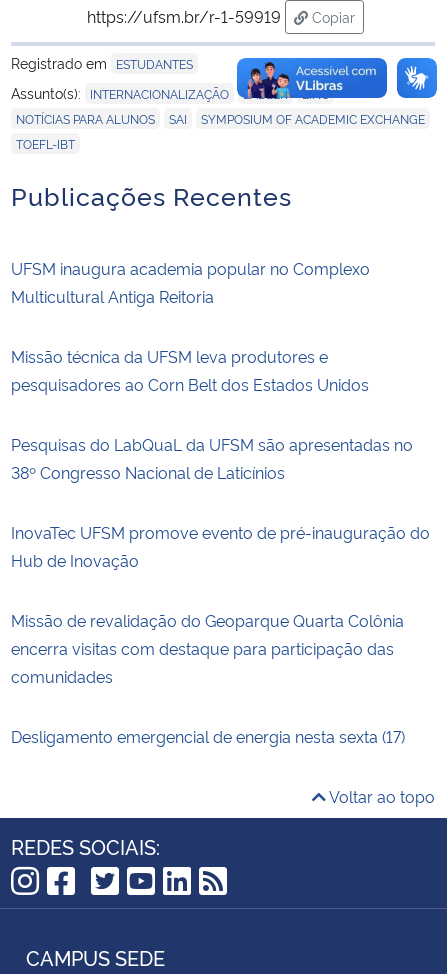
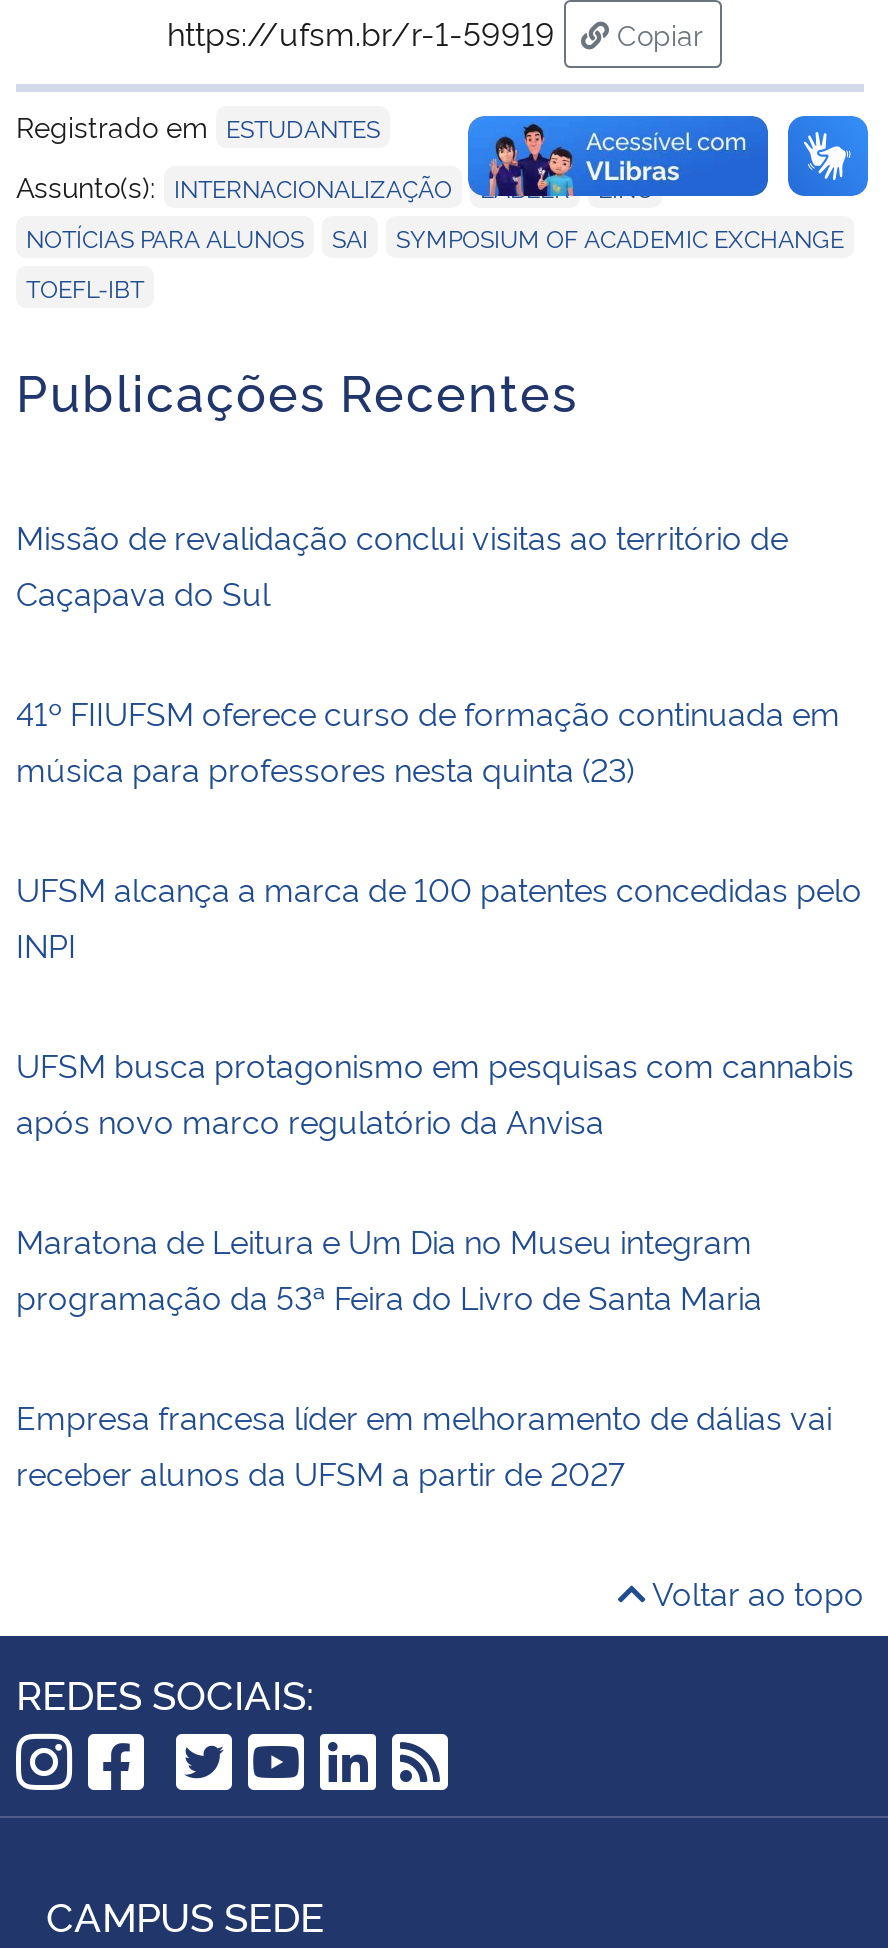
- UFSM inaugura academia popular no Complexo
- Multicultural Antiga Reitoria
+ Missão de revalidação conclui visitas ao território de
+ Caçapava do Sul

- Missão técnica da UFSM leva produtores e
- pesquisadores ao Corn Belt dos Estados Unidos
+ 41º FIIUFSM oferece curso de formação continuada em
+ música para professores nesta quinta (23)

- Pesquisas do LabQuaL da UFSM são apresentadas no
- 38º Congresso Nacional de Laticínios
+ UFSM alcança a marca de 100 patentes concedidas pelo
+ INPI

- InovaTec UFSM promove evento de pré-inauguração do
- Hub de Inovação
+ UFSM busca protagonismo em pesquisas com cannabis
+ após novo marco regulatório da Anvisa

- Missão de revalidação do Geoparque Quarta Colônia
- encerra visitas com destaque para participação das
- comunidades
+ Maratona de Leitura e Um Dia no Museu integram
+ programação da 53ª Feira do Livro de Santa Maria

- Desligamento emergencial de energia nesta sexta (17)
+ Empresa francesa líder em melhoramento de dálias vai
+ receber alunos da UFSM a partir de 2027
